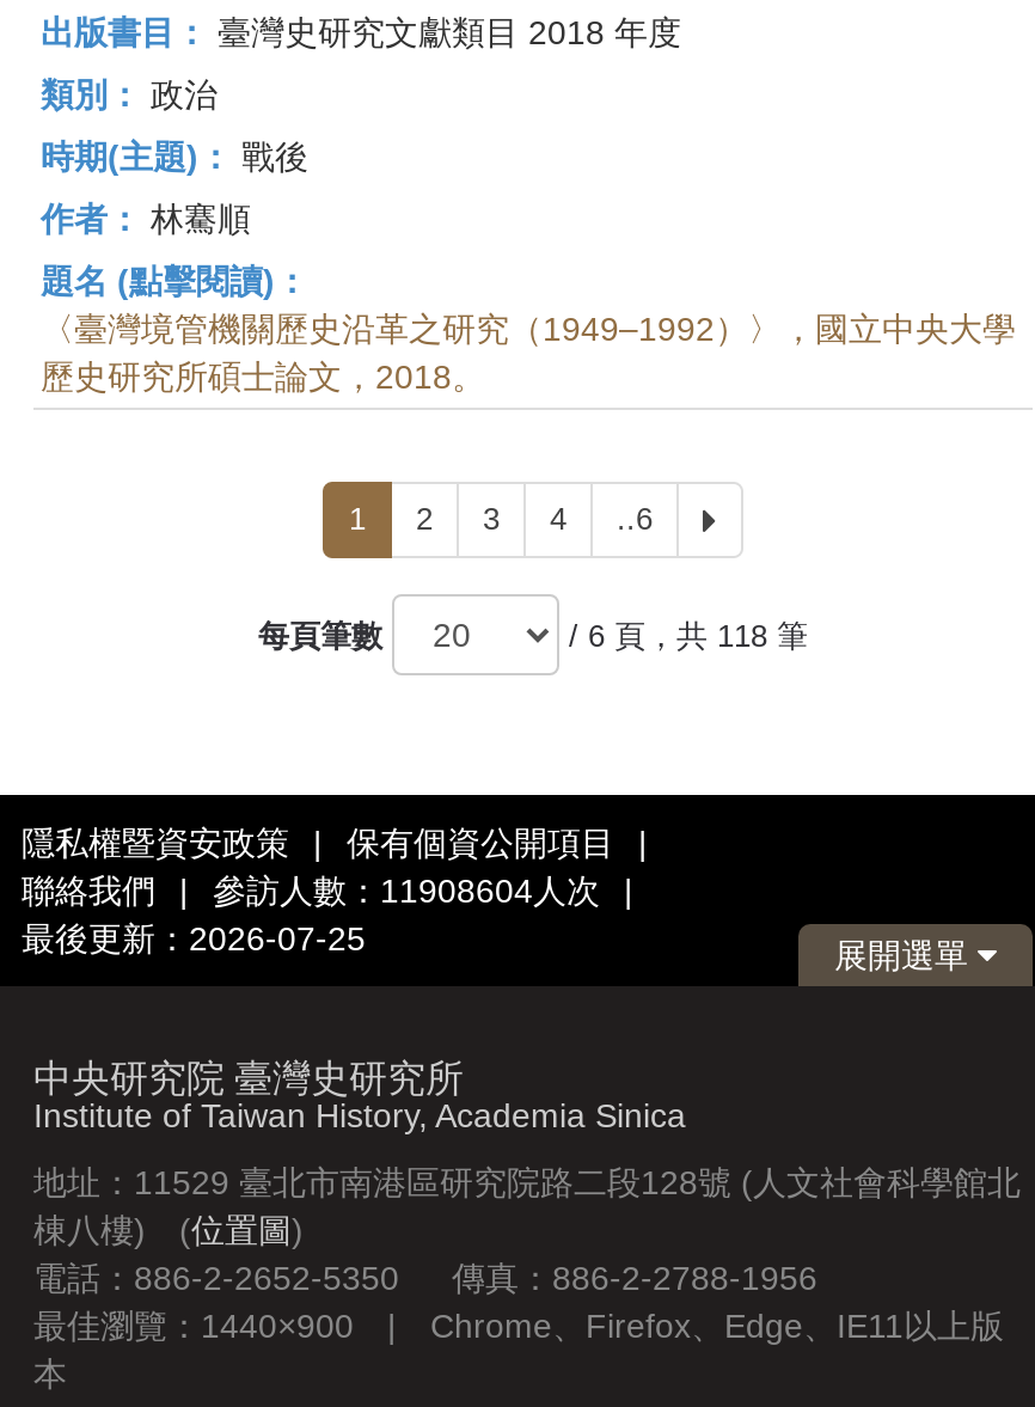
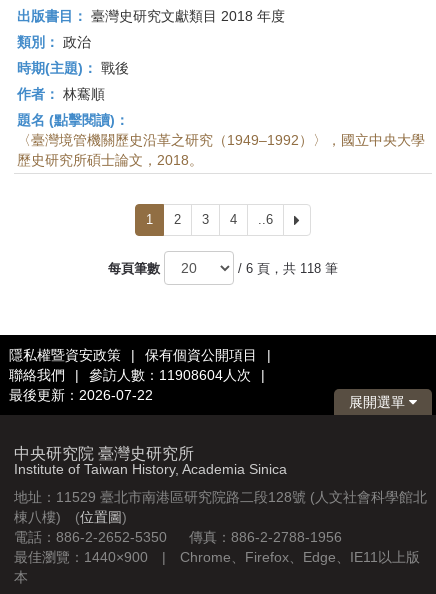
- 最後更新：2026-07-25
+ 最後更新：2026-07-22
